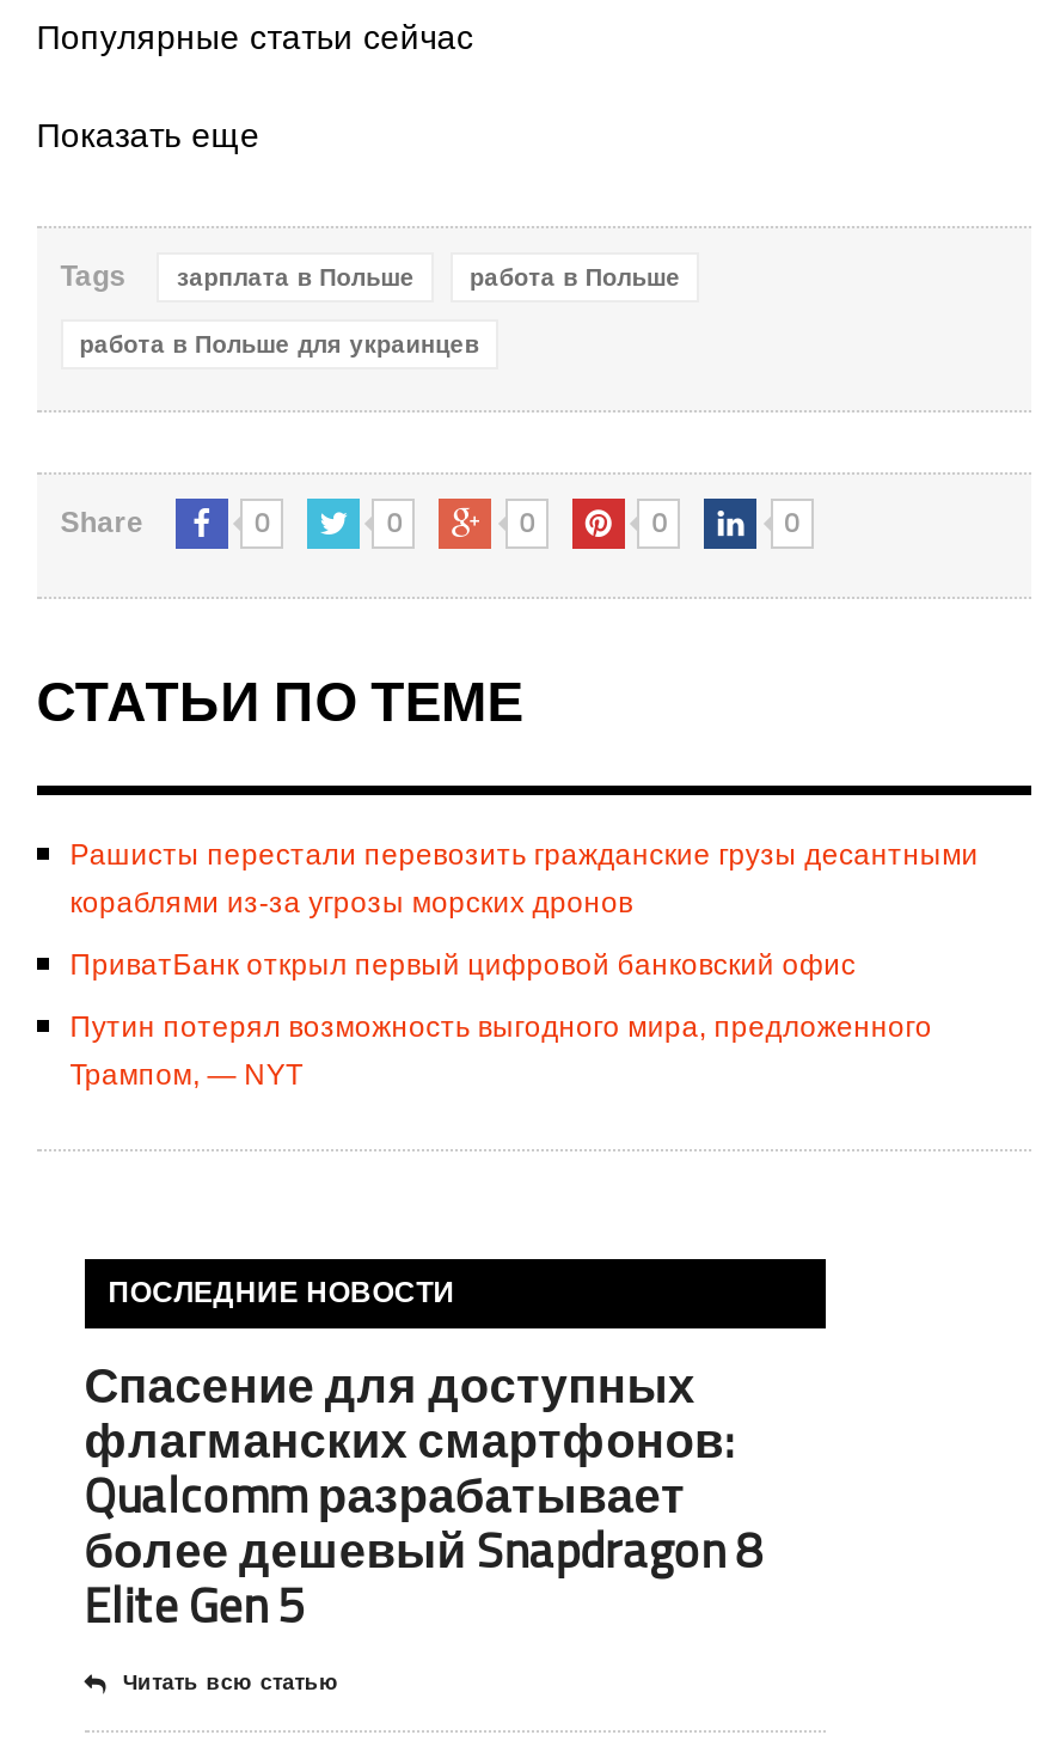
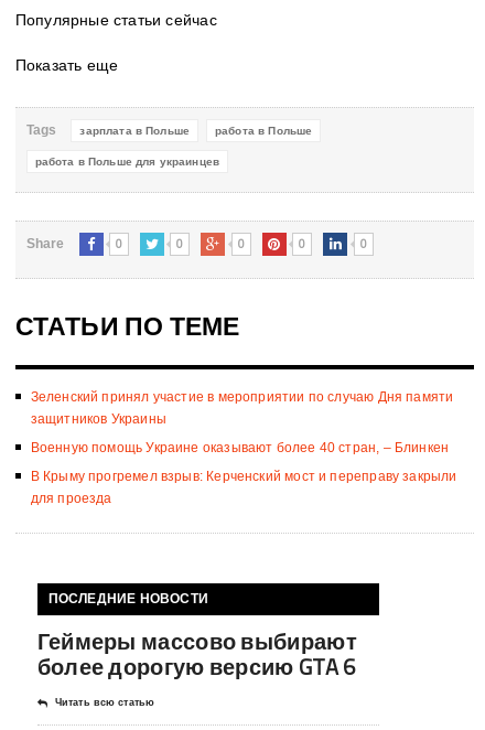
- Рашисты перестали перевозить гражданские грузы десантными
- кораблями из-за угрозы морских дронов
+ Зеленский принял участие в мероприятии по случаю Дня памяти
+ защитников Украины

- ПриватБанк открыл первый цифровой банковский офис
+ Военную помощь Украине оказывают более 40 стран, – Блинкен

- Путин потерял возможность выгодного мира, предложенного
- Трампом, — NYT
+ В Крыму прогремел взрыв: Керченский мост и переправу закрыли
+ для проезда

- Спасение для доступных
- флагманских смартфонов:
- Qualcomm разрабатывает
- более дешевый Snapdragon 8
- Elite Gen 5
+ Геймеры массово выбирают
+ более дорогую версию GTA 6
